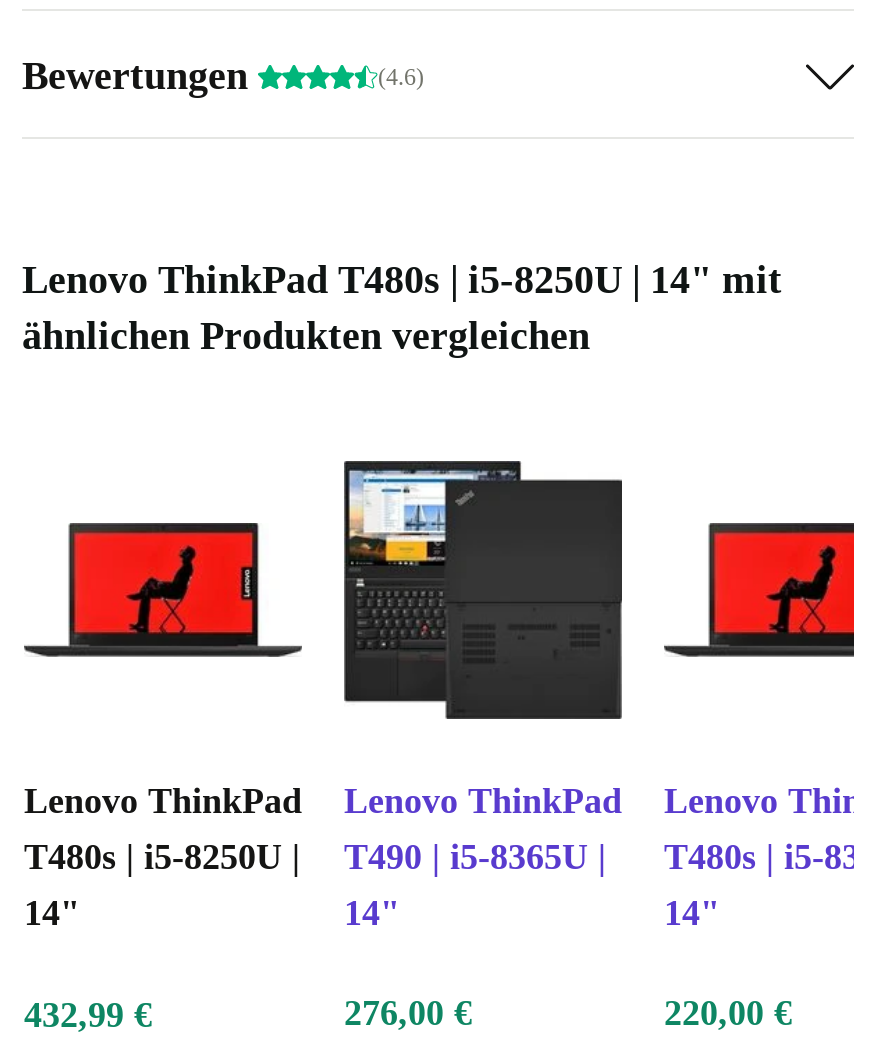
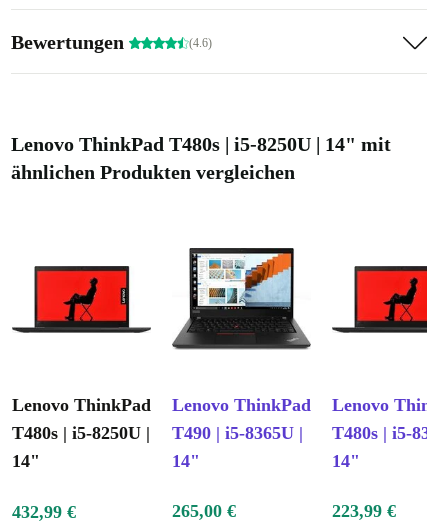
- [image]
+ [image]

- 276,00 €
+ 265,00 €

- 220,00 €
+ 223,99 €
